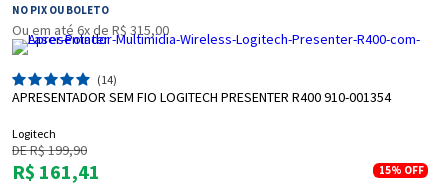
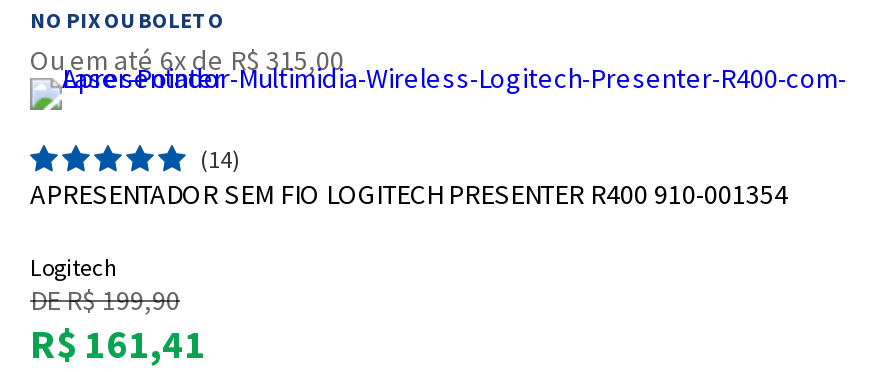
- 15%OFF
